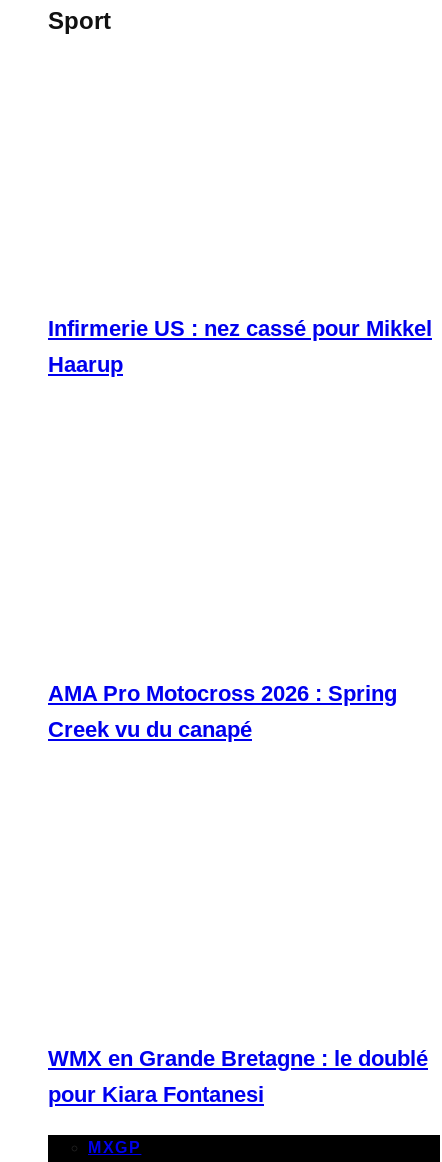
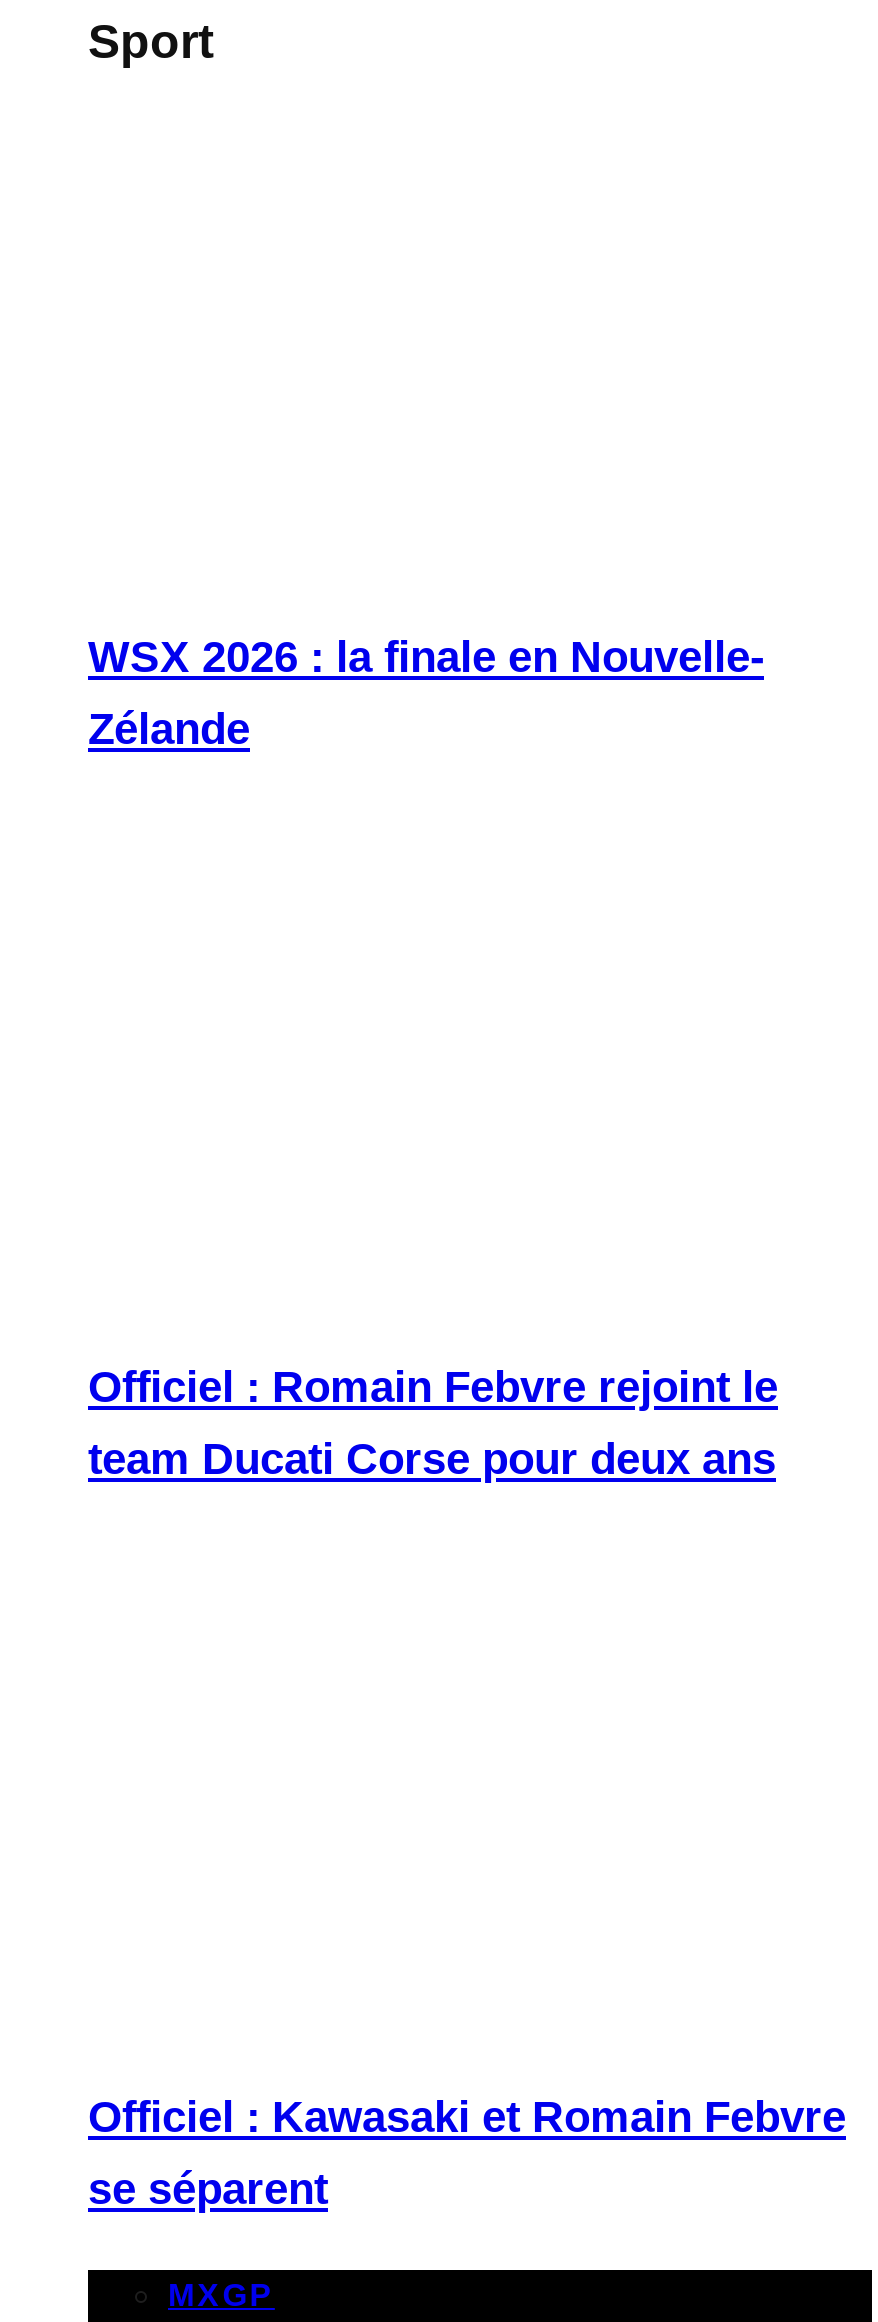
- Infirmerie US : nez cassé pour Mikkel
- Haarup
+ WSX 2026 : la finale en Nouvelle-
+ Zélande

- AMA Pro Motocross 2026 : Spring
- Creek vu du canapé
+ Officiel : Romain Febvre rejoint le
+ team Ducati Corse pour deux ans

- WMX en Grande Bretagne : le doublé
- pour Kiara Fontanesi
+ Officiel : Kawasaki et Romain Febvre
+ se séparent
